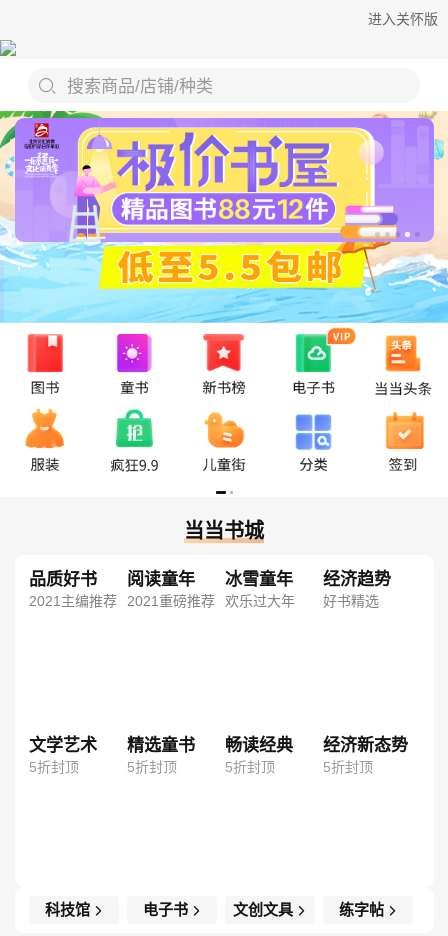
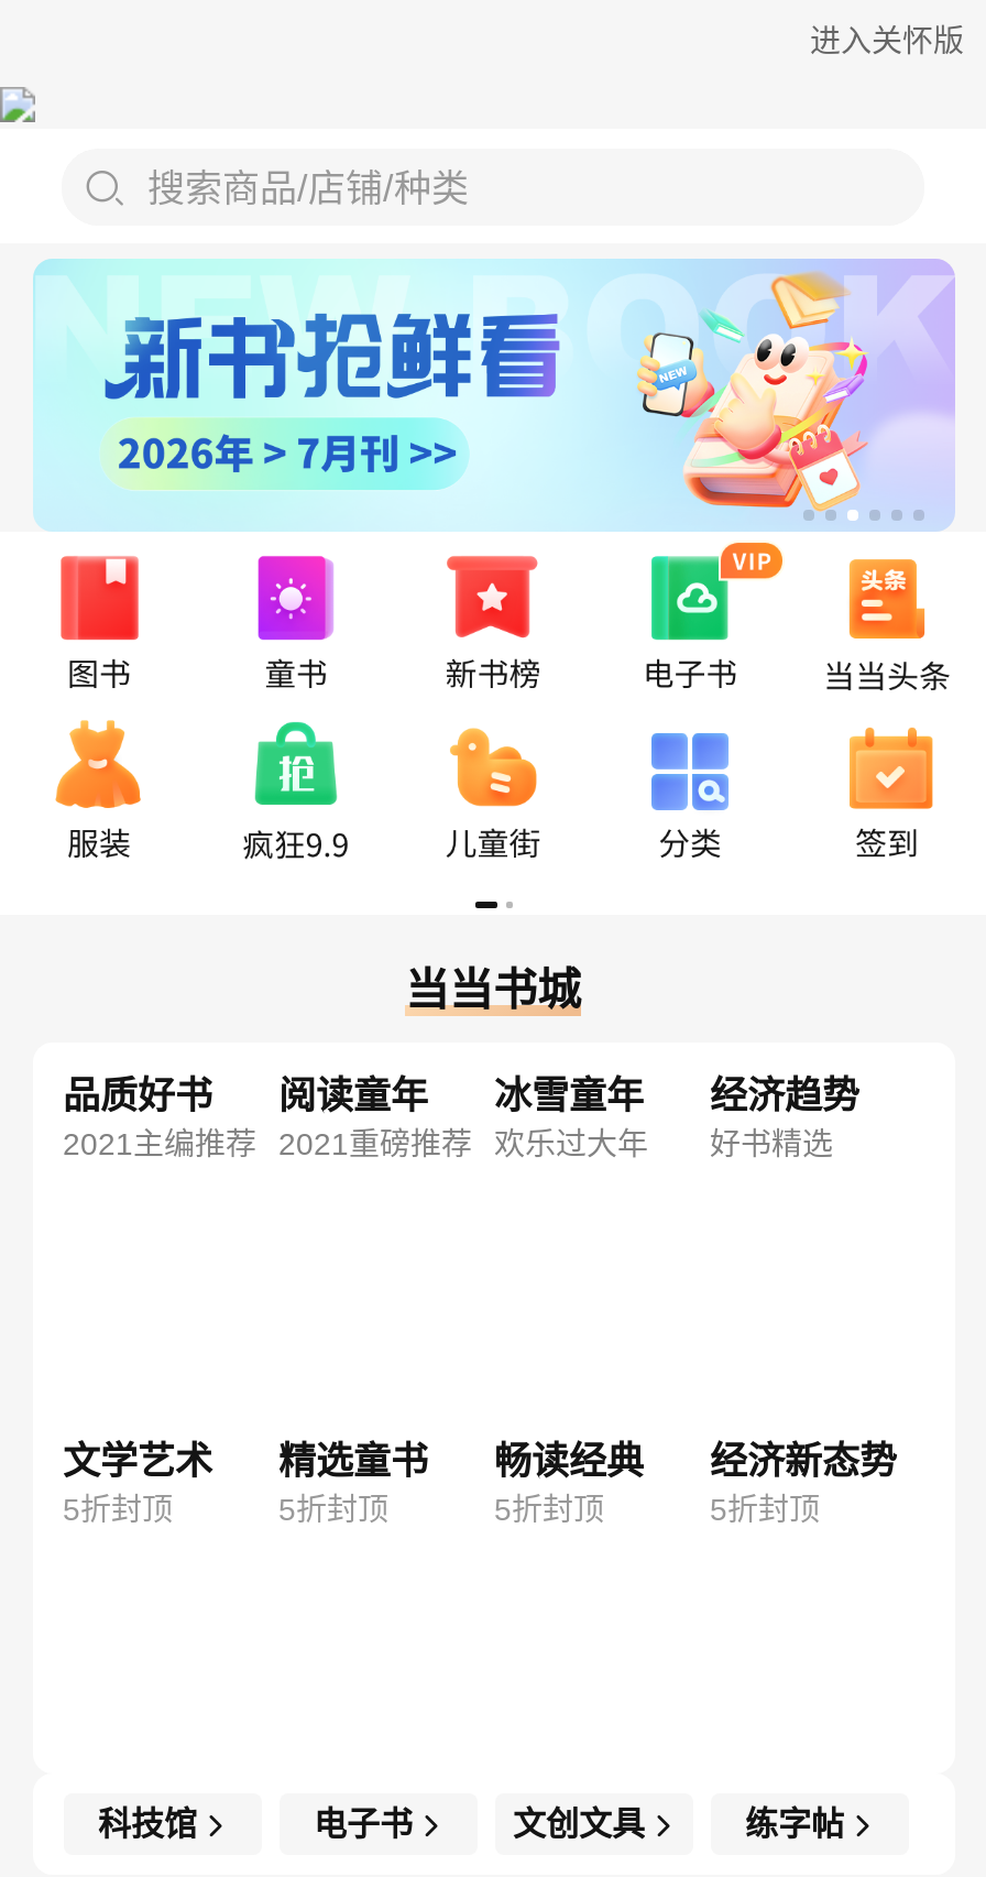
- [image]
+ [image]
